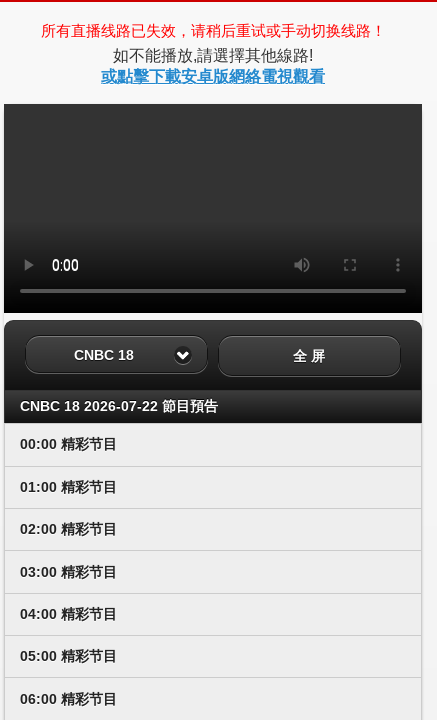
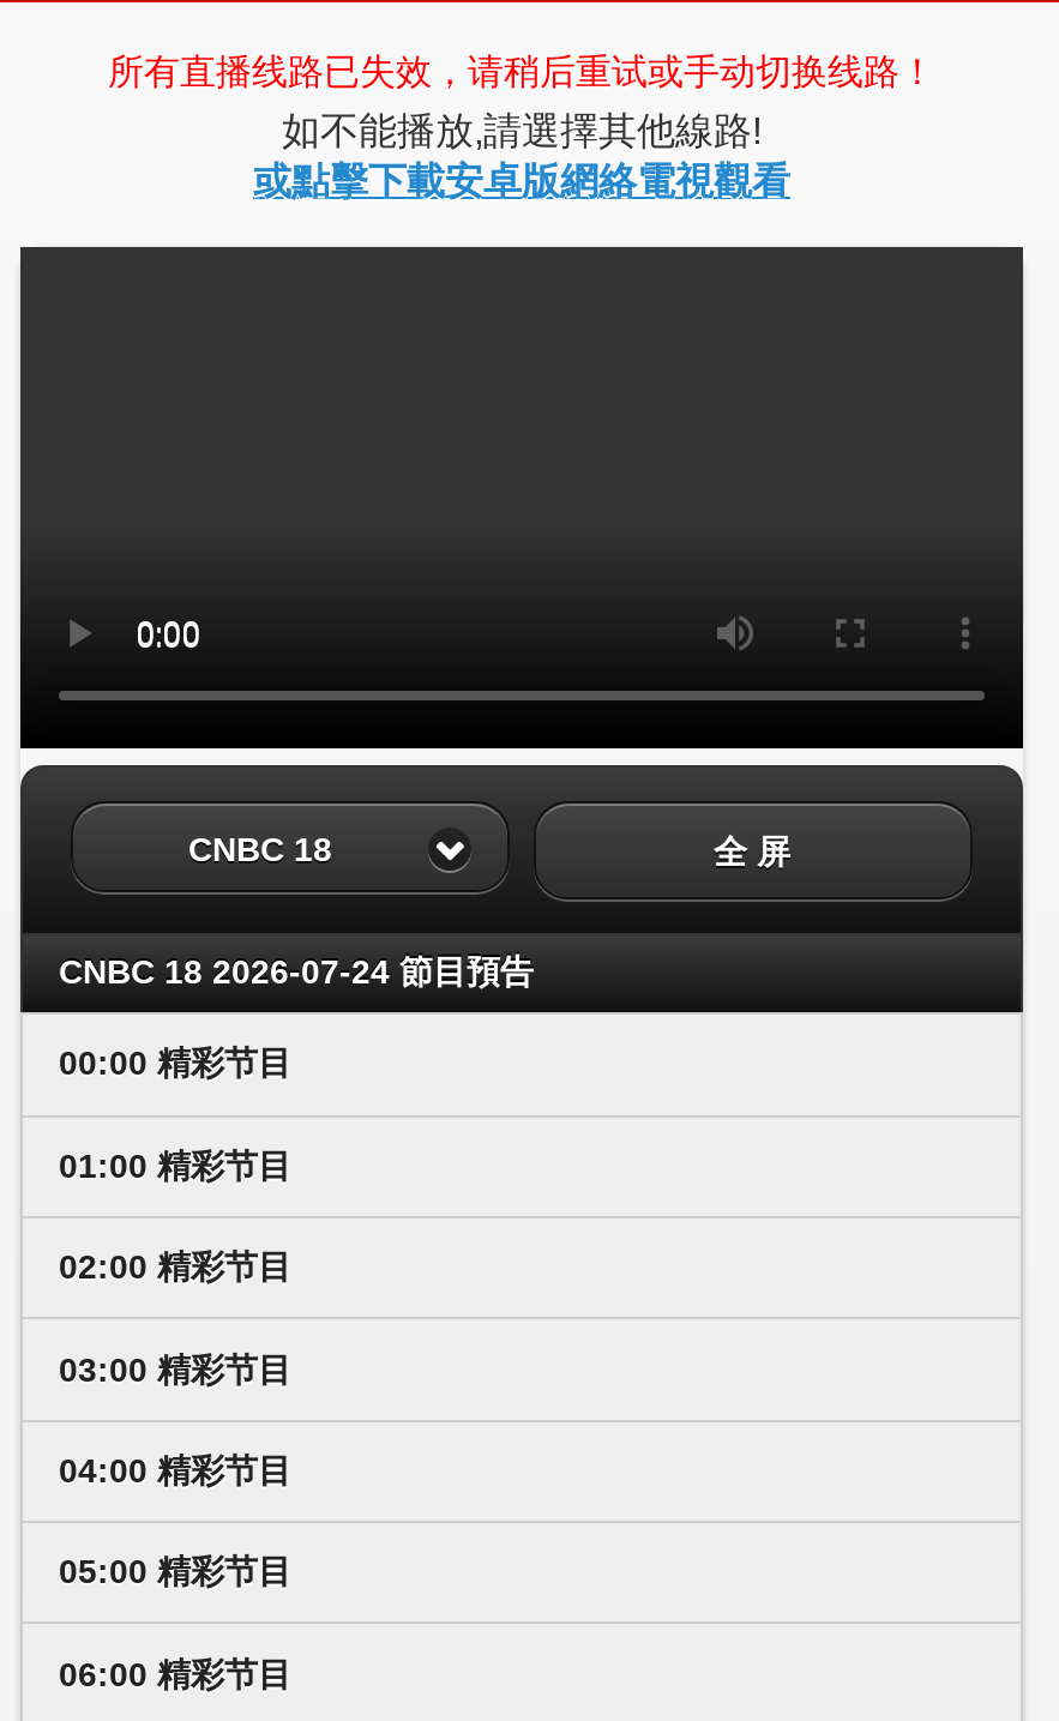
- CNBC 18 2026-07-22 節目預告
+ CNBC 18 2026-07-24 節目預告
